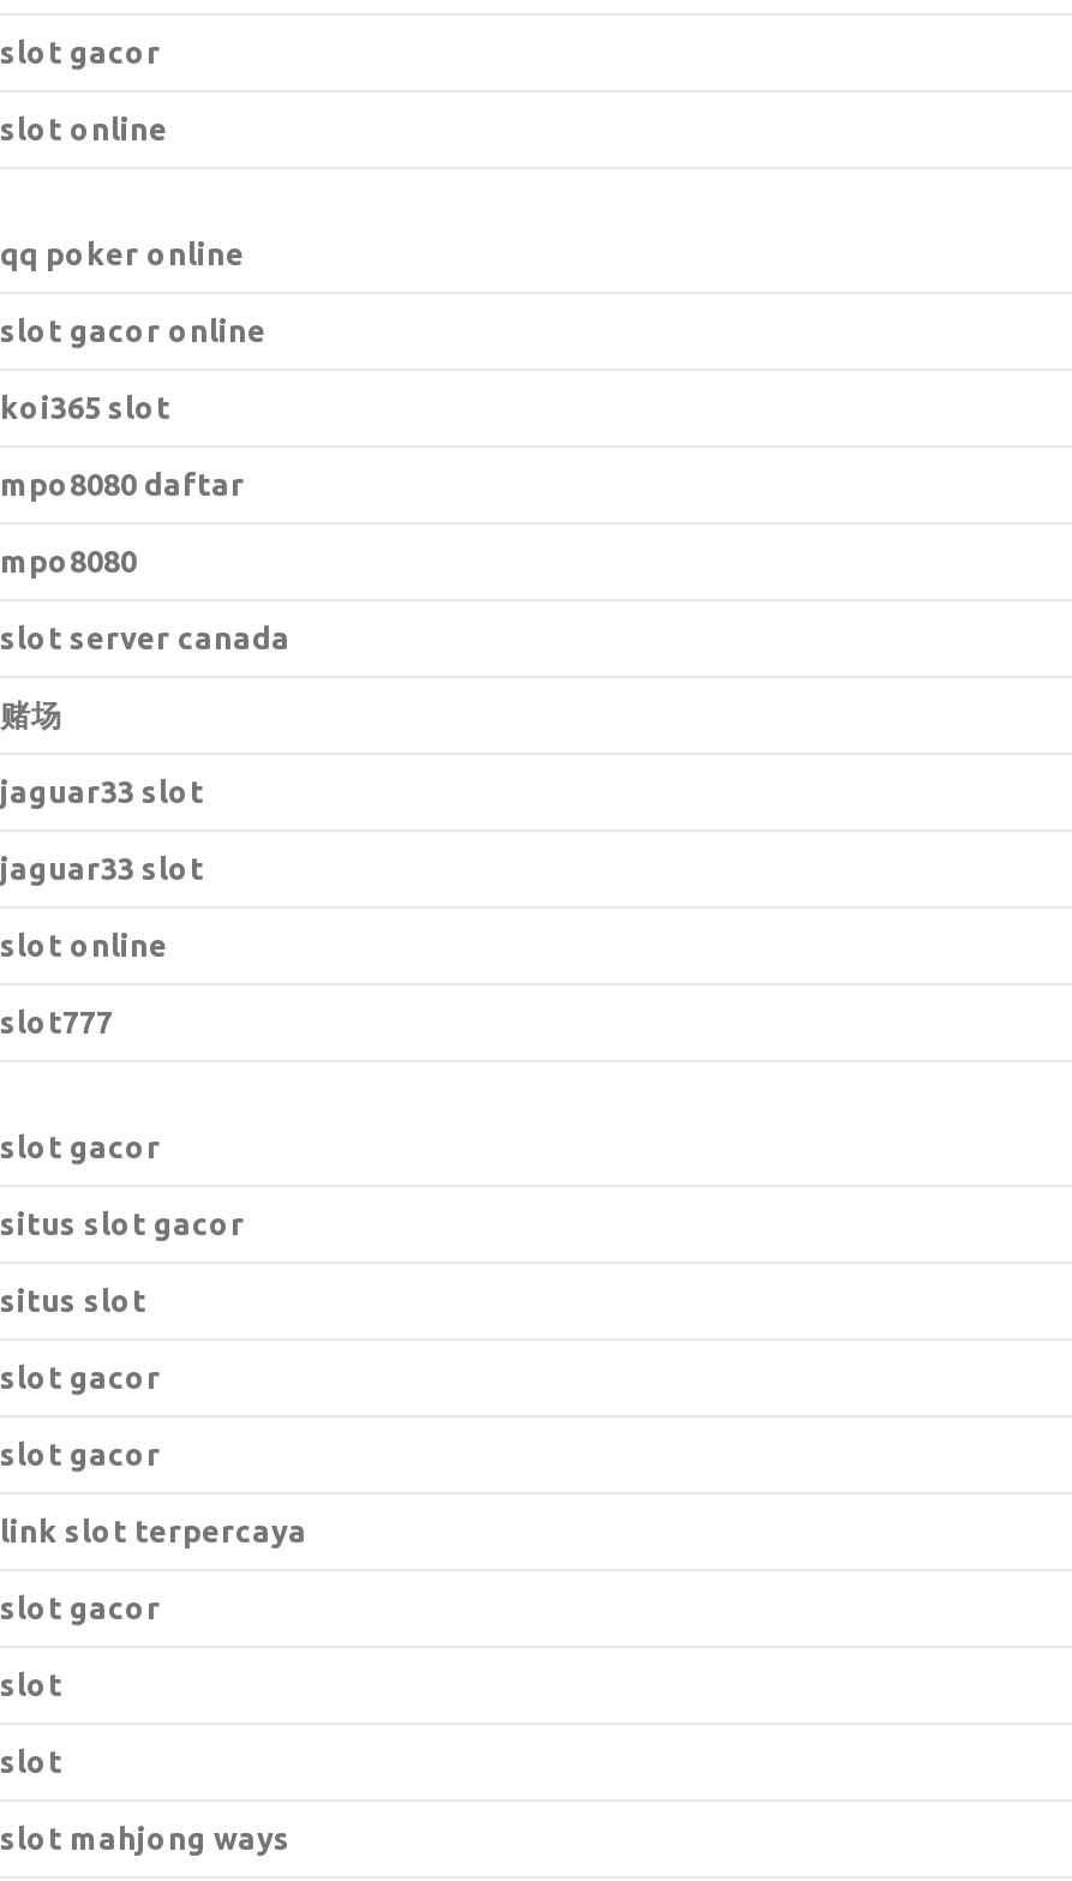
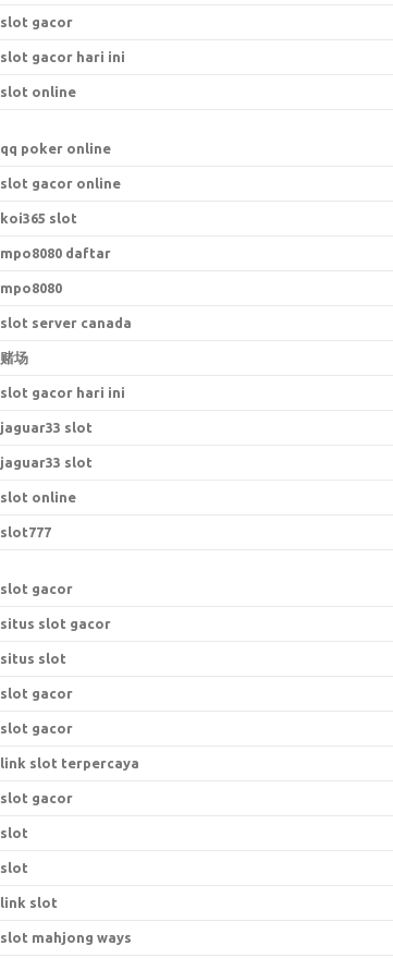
+ slot gacor hari ini

+ slot gacor hari ini

+ link slot
